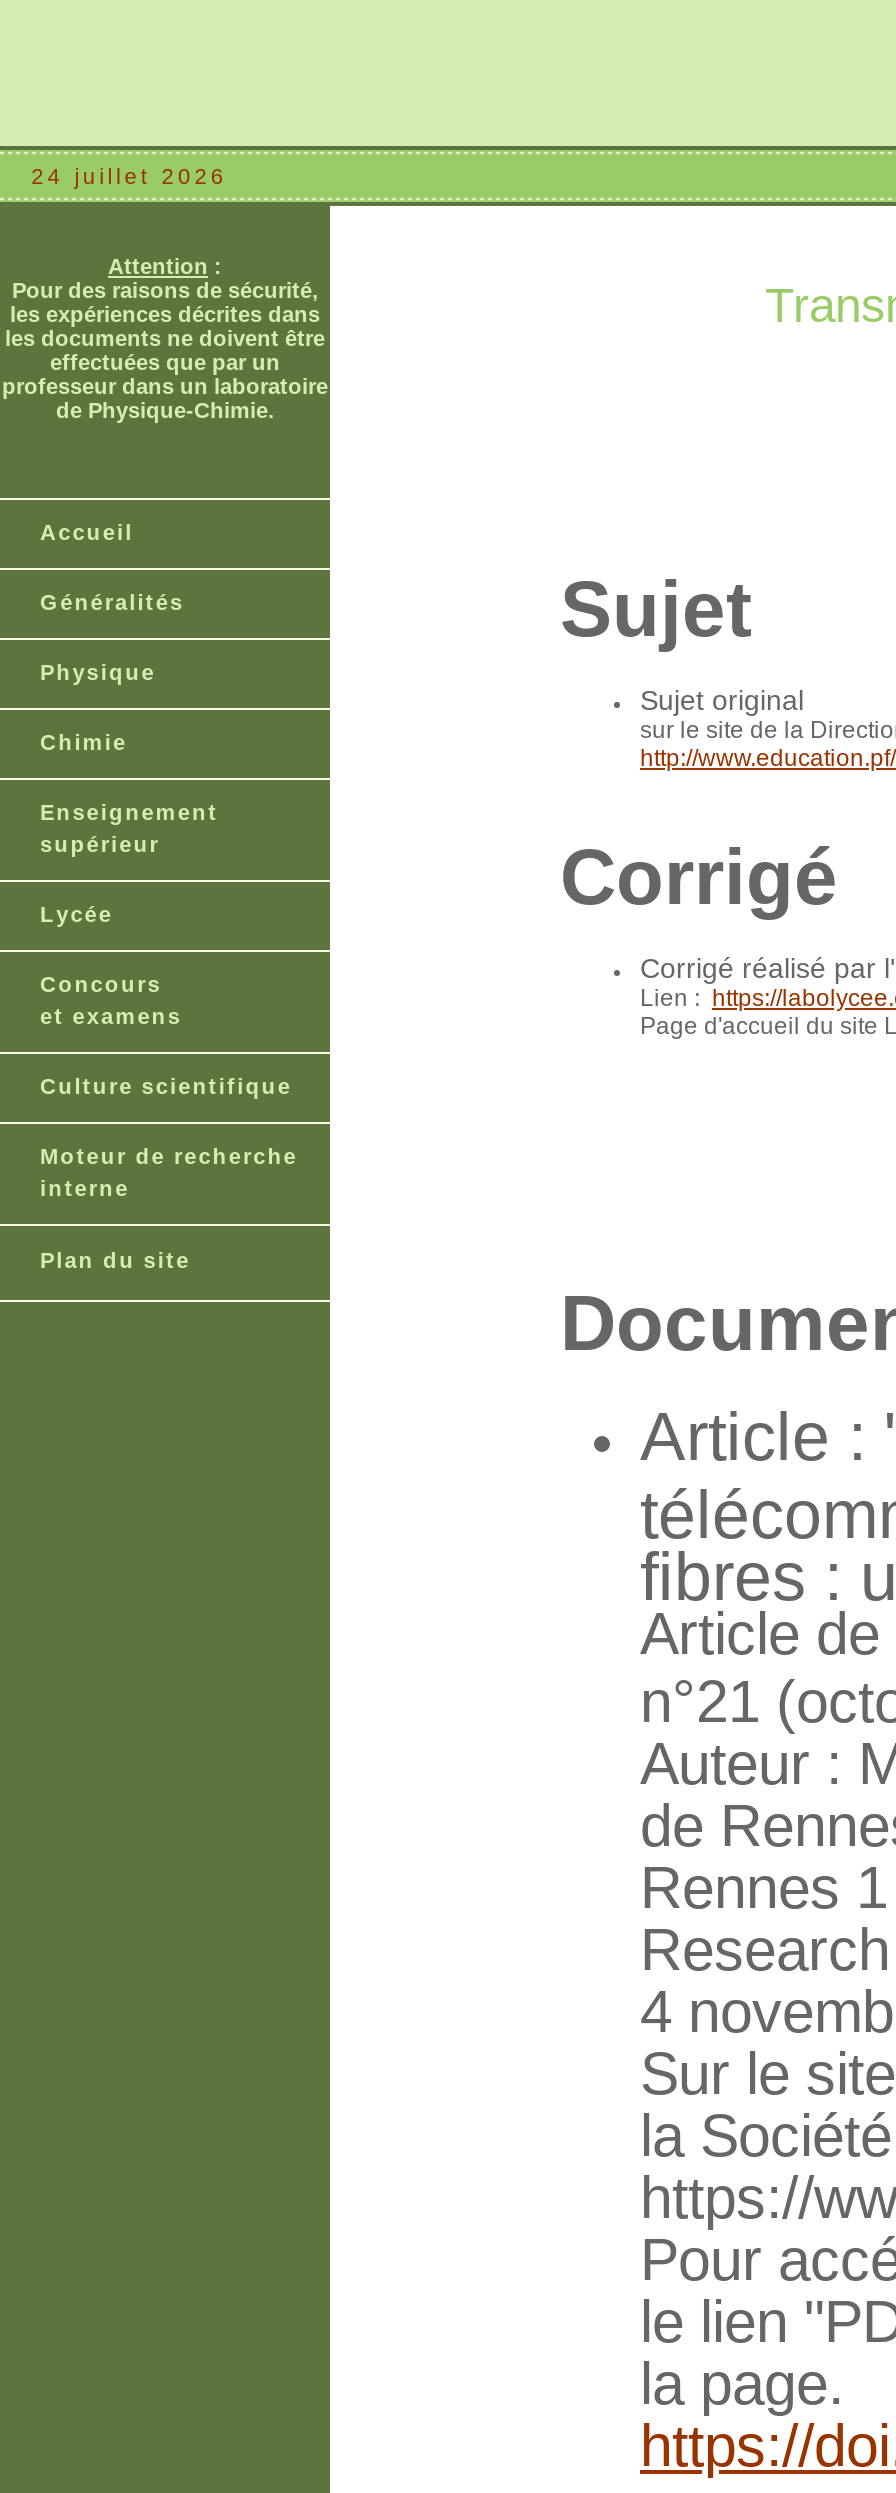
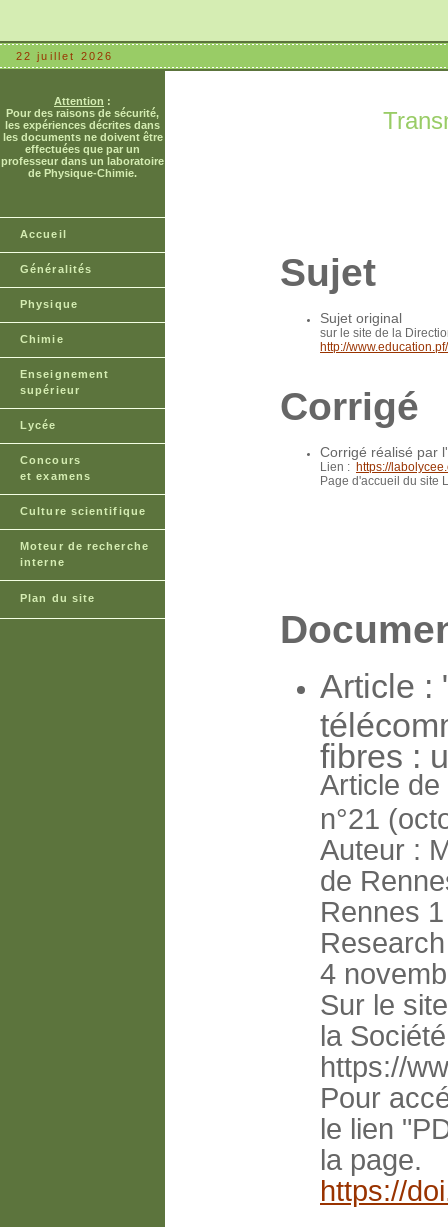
- 24 juillet 2026
+ 22 juillet 2026
